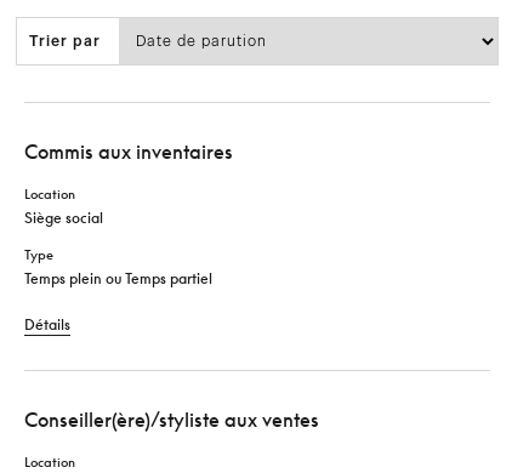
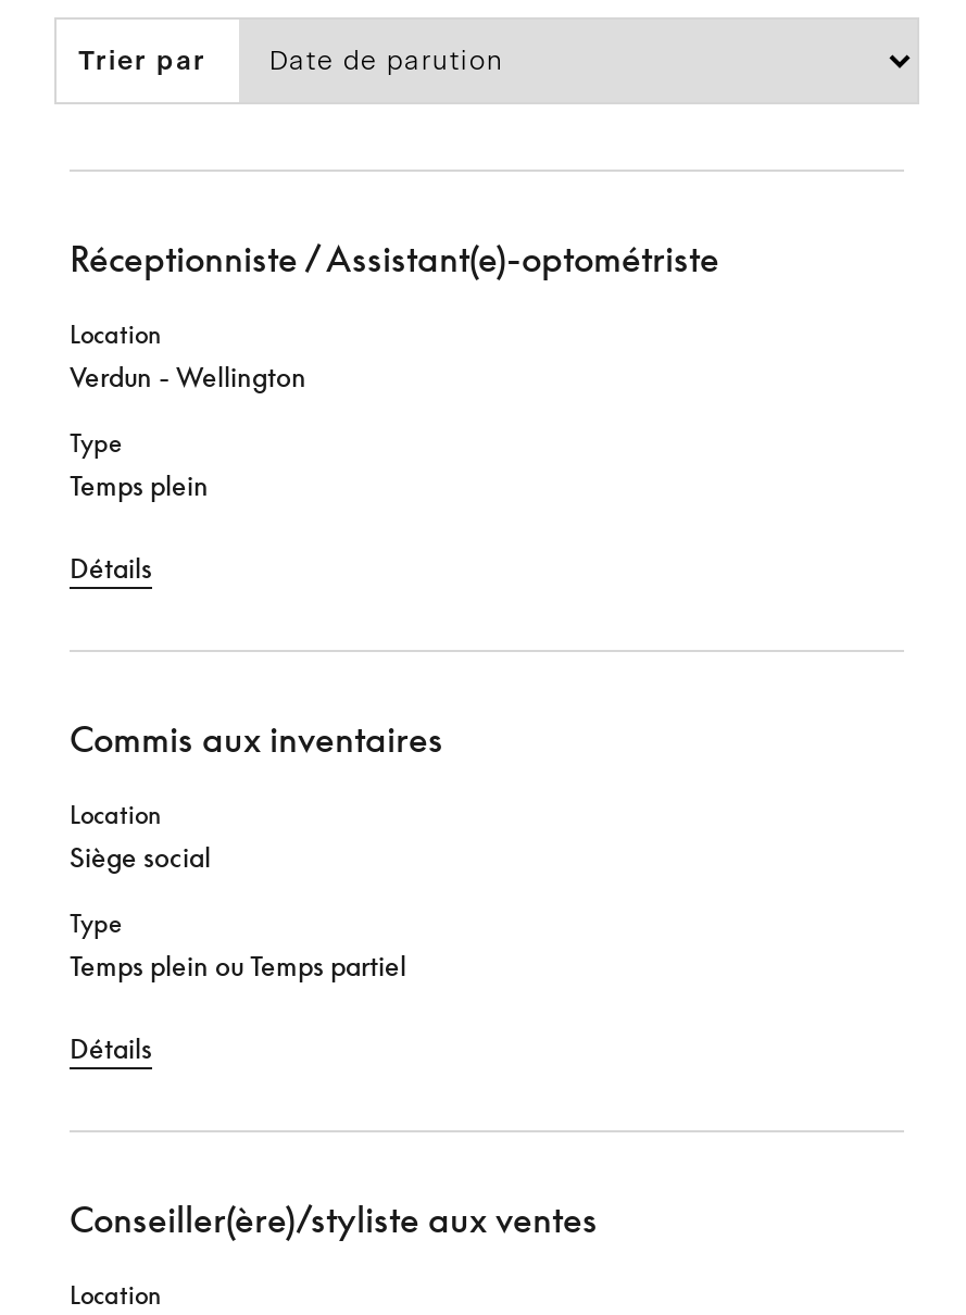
+ Réceptionniste / Assistant(e)-optométriste
+ Location
+ Verdun - Wellington
+ Type
+ Temps plein
+ Détails
